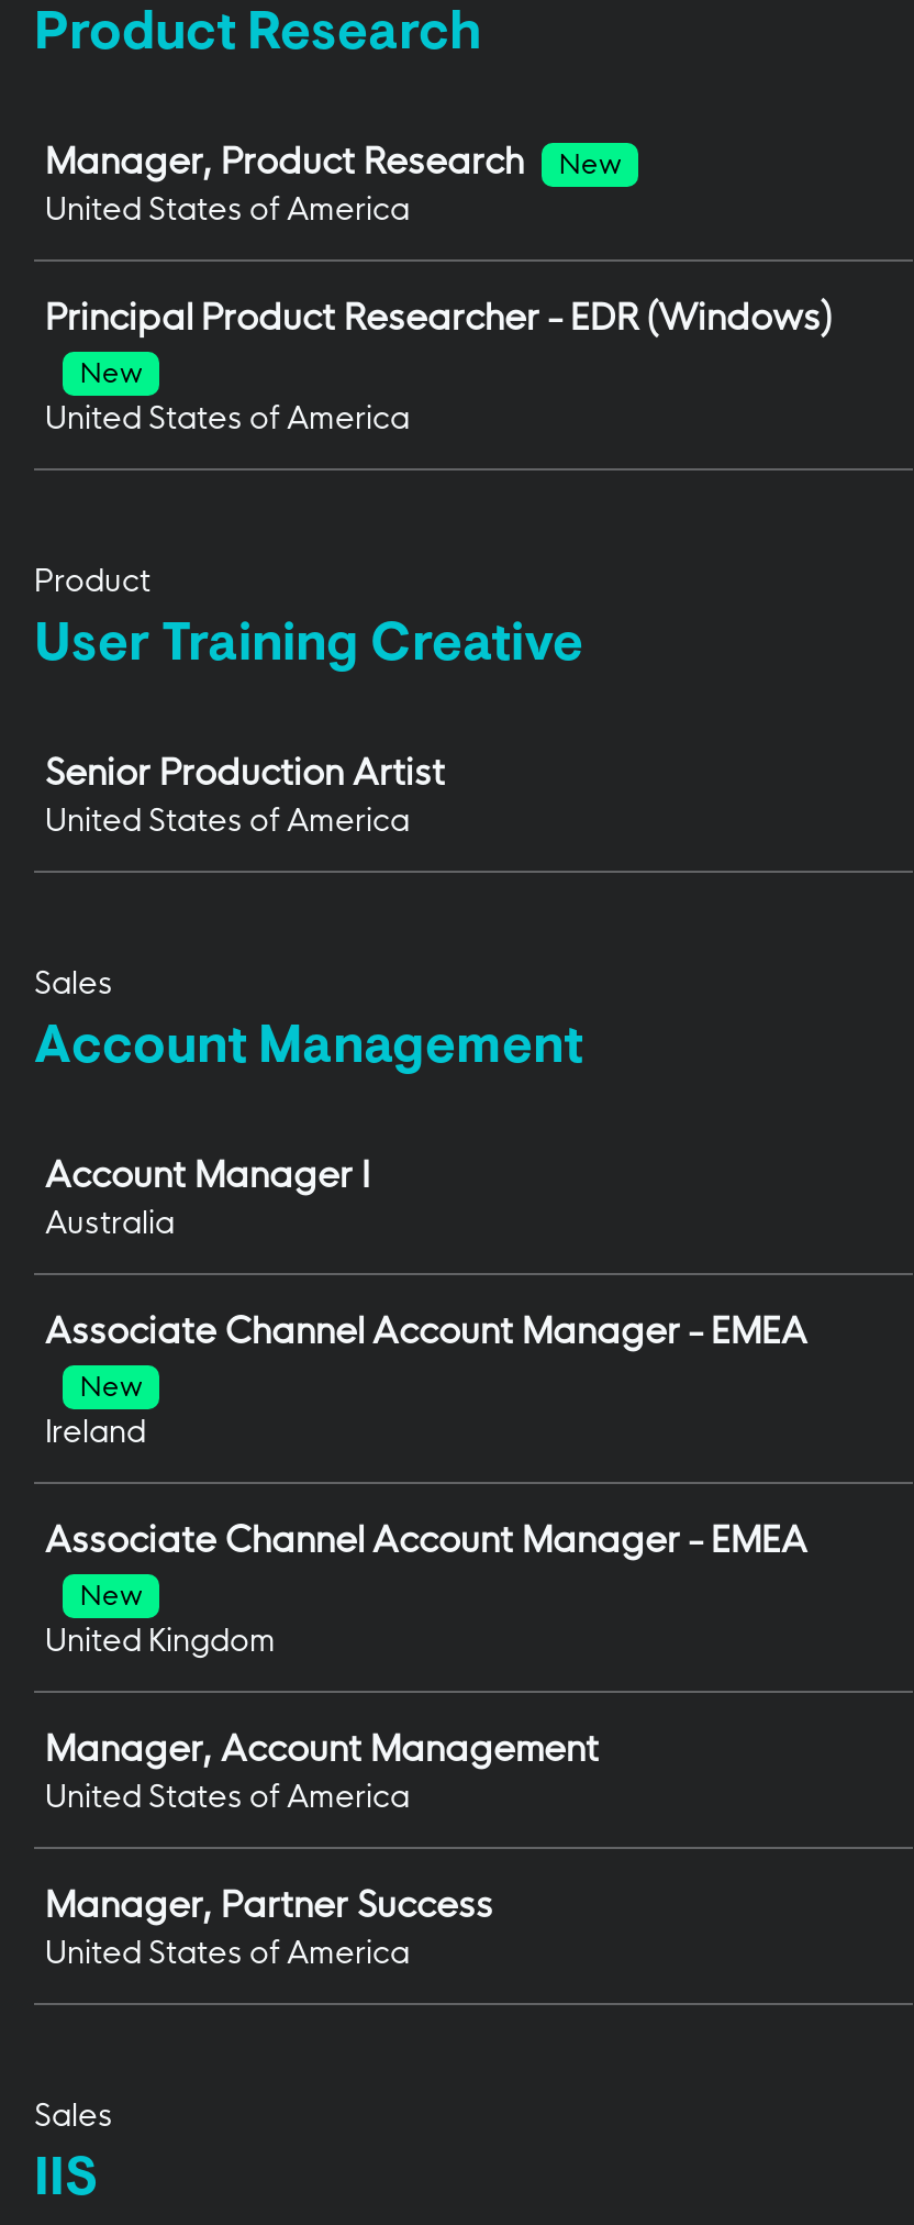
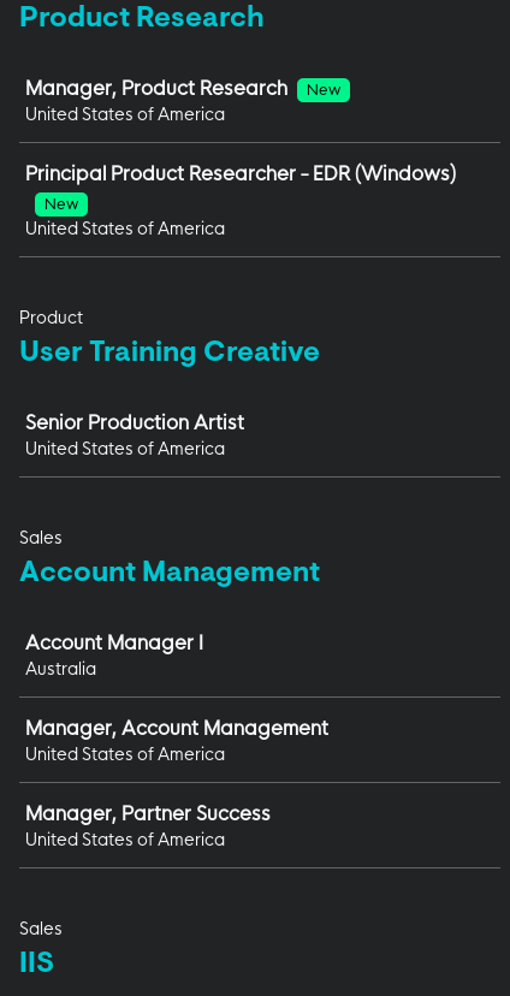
- Associate Channel Account Manager - EMEA
- New
- Ireland
- Associate Channel Account Manager - EMEA
- New
- United Kingdom
